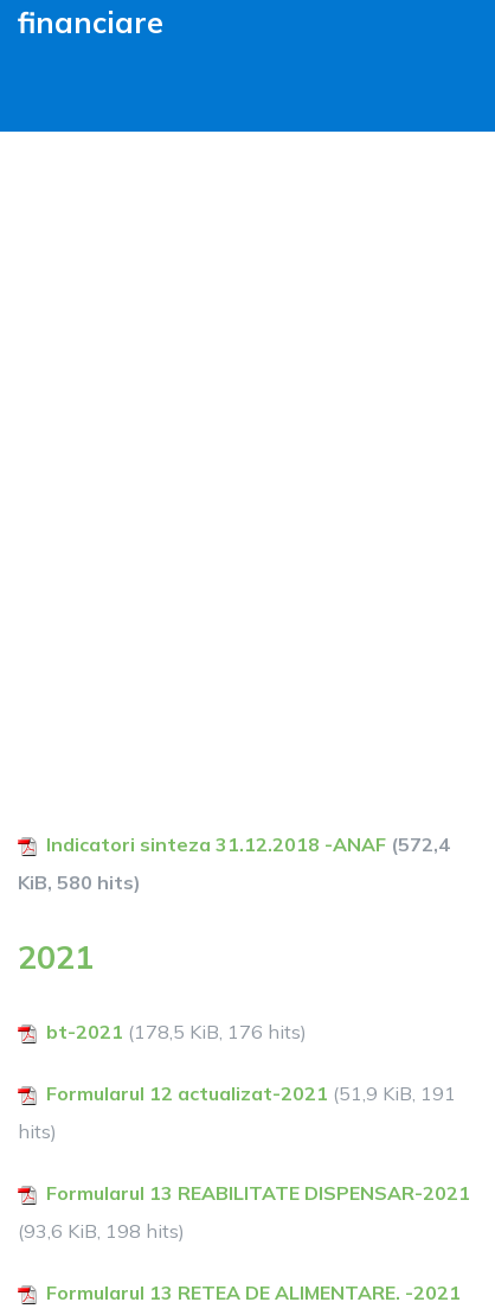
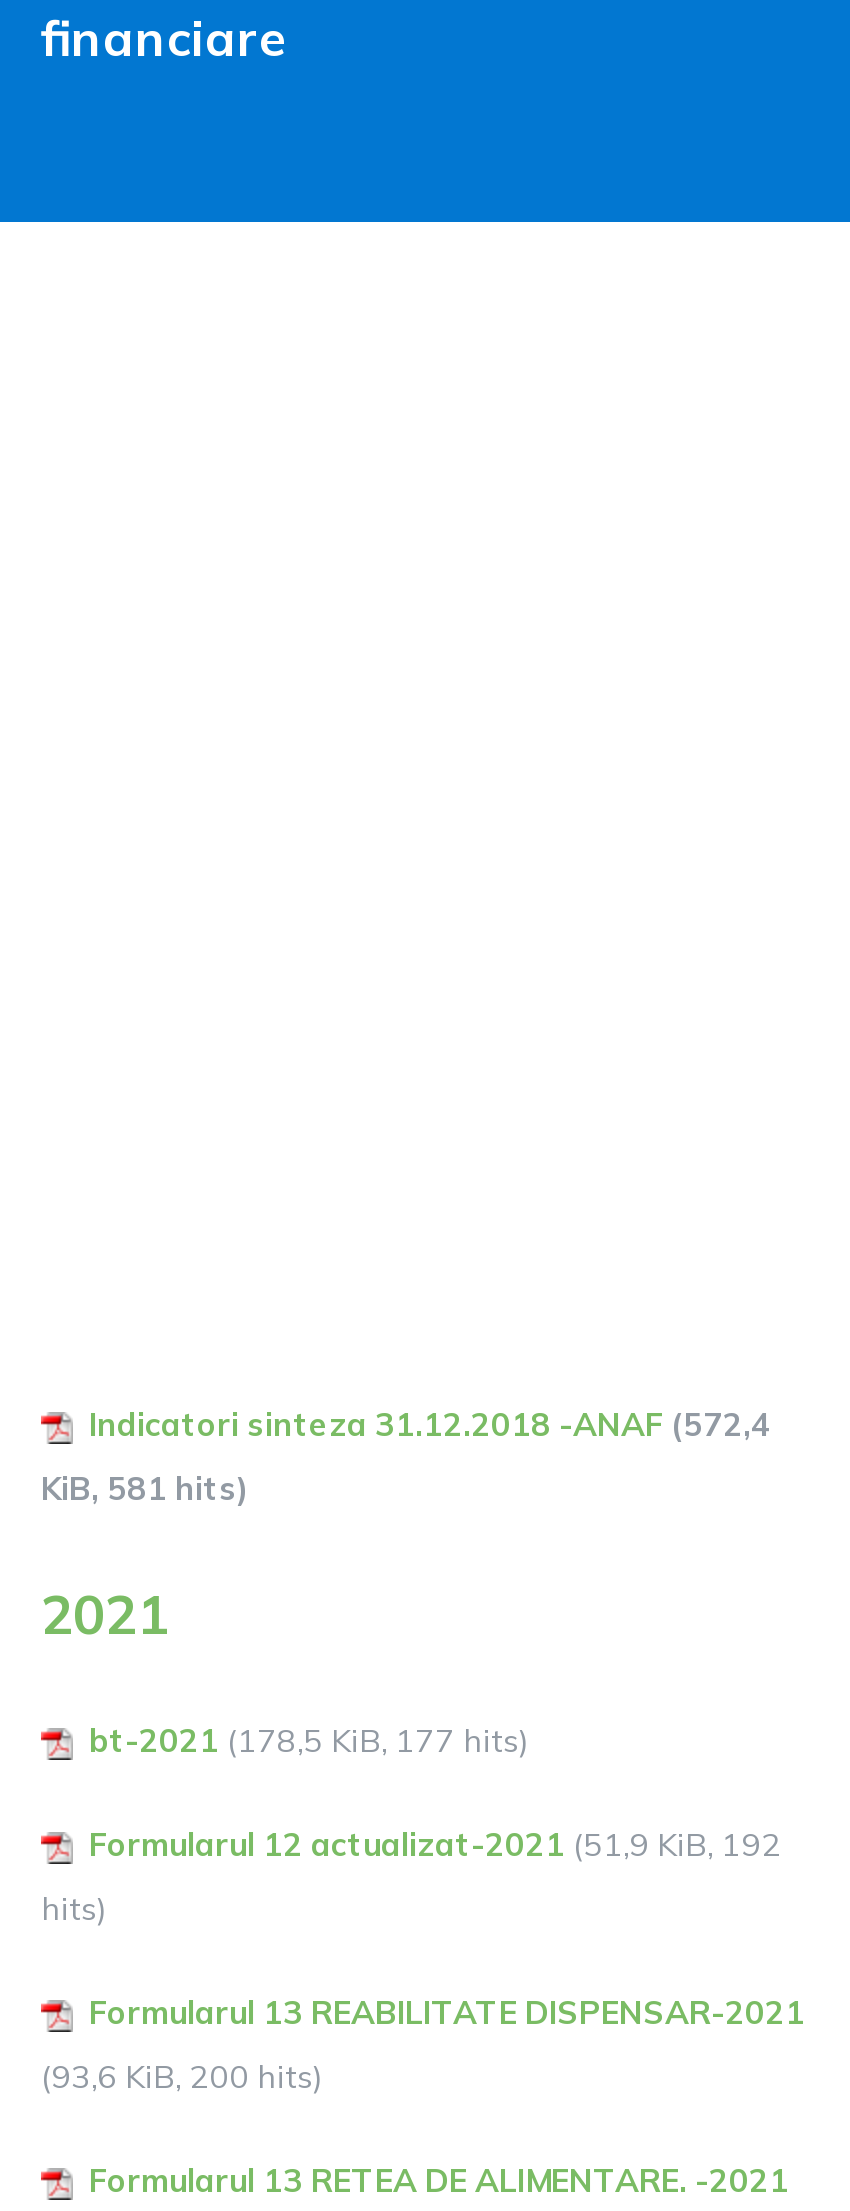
- KiB, 580 hits)
+ KiB, 581 hits)

- bt-2021 (178,5 KiB, 176 hits)
+ bt-2021 (178,5 KiB, 177 hits)

- Formularul 12 actualizat-2021 (51,9 KiB, 191
+ Formularul 12 actualizat-2021 (51,9 KiB, 192

- (93,6 KiB, 198 hits)
+ (93,6 KiB, 200 hits)
